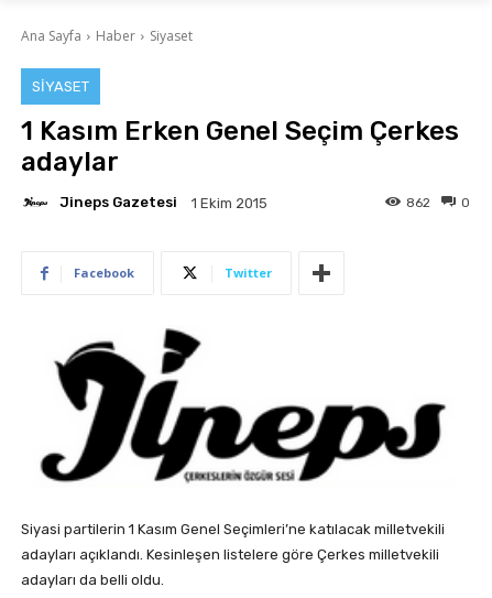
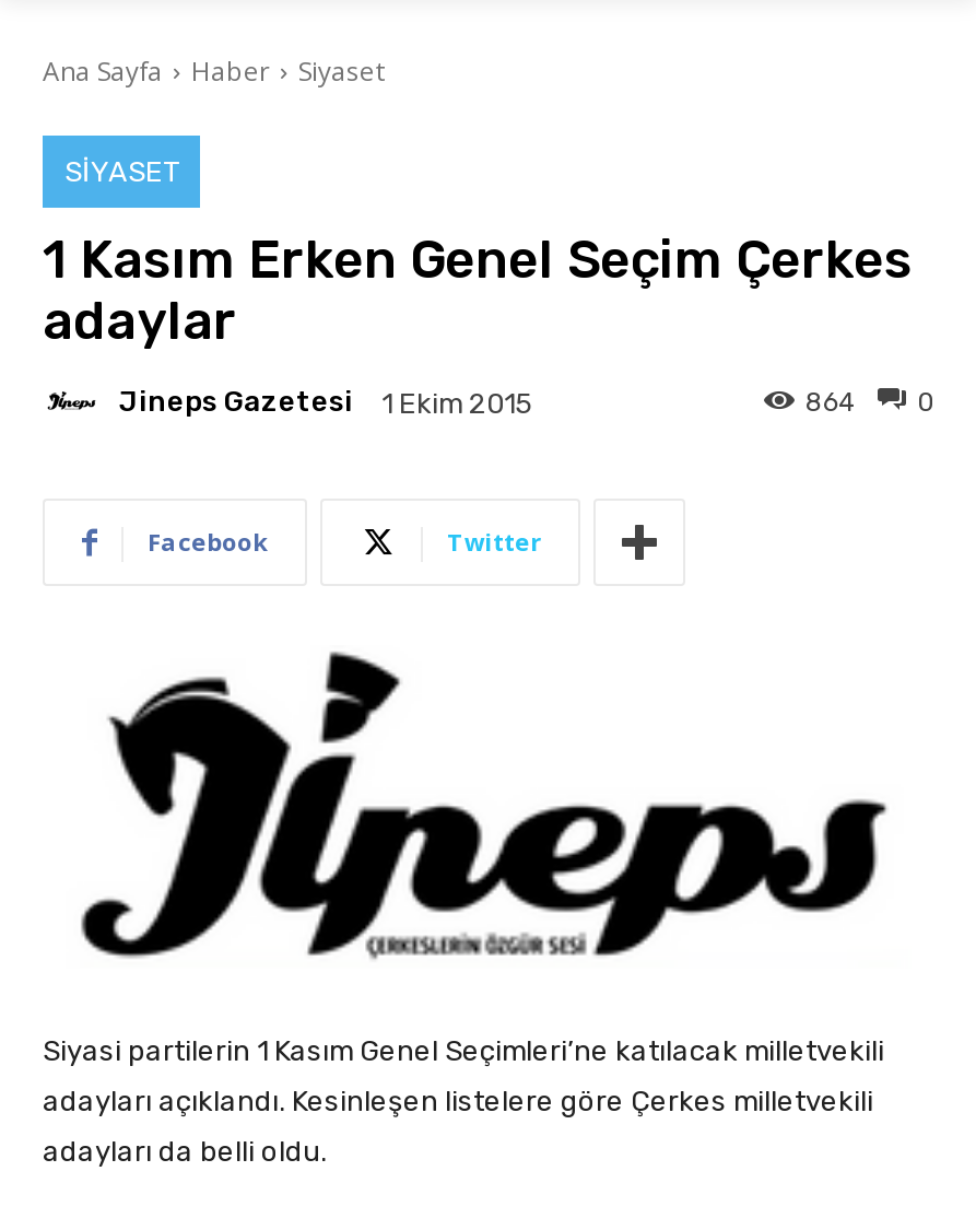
- 862 0
+ 864 0
